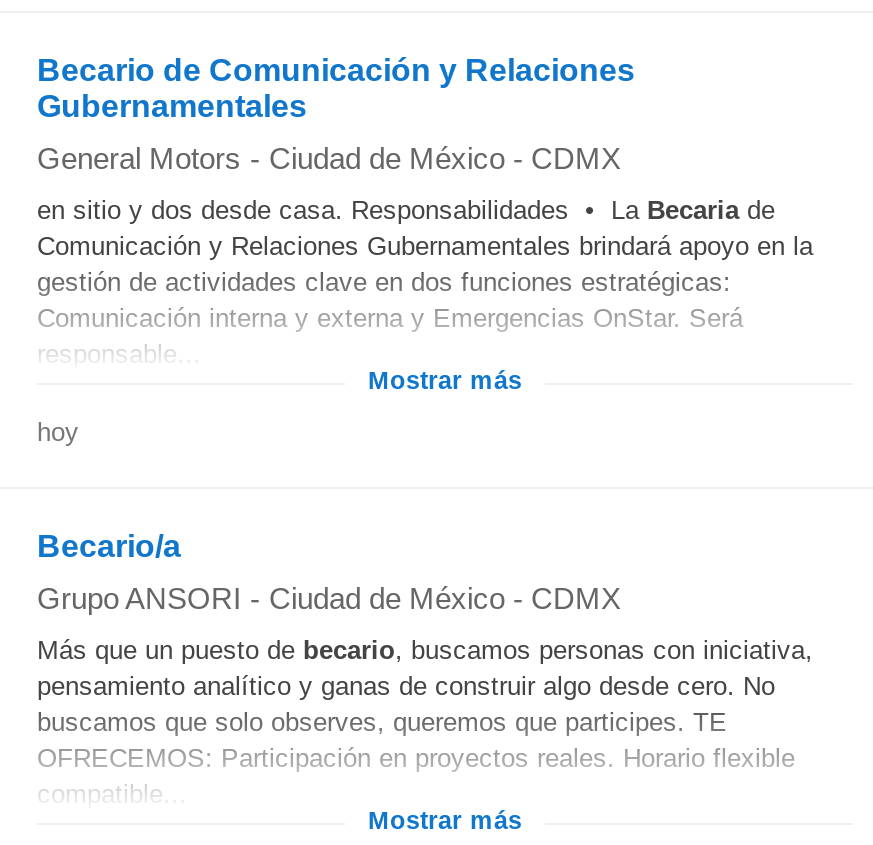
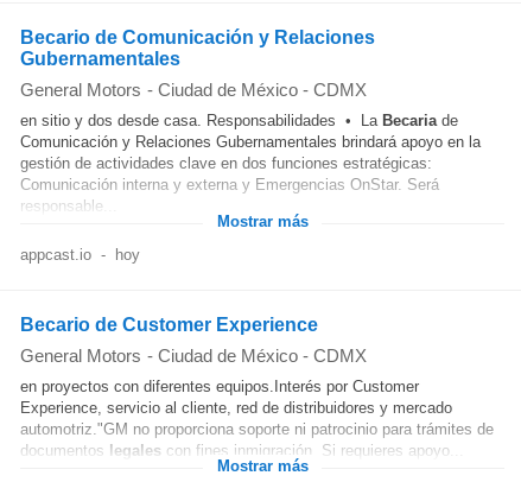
- hoy
+ appcast.io - hoy

- Becario/a
+ Becario de Customer Experience

- Grupo ANSORI - Ciudad de México - CDMX
+ General Motors - Ciudad de México - CDMX

- Más que un puesto de becario, buscamos personas con iniciativa,
- pensamiento analítico y ganas de construir algo desde cero. No
- buscamos que solo observes, queremos que participes. TE
- OFRECEMOS: Participación en proyectos reales. Horario flexible
- compatible...
+ en proyectos con diferentes equipos.Interés por Customer
+ Experience, servicio al cliente, red de distribuidores y mercado
+ automotriz."GM no proporciona soporte ni patrocinio para trámites de
+ documentos legales con fines inmigración. Si requieres apoyo...
